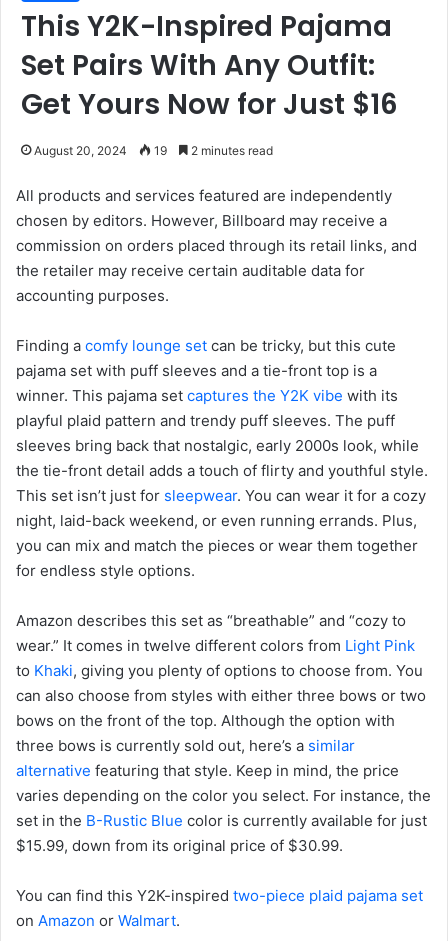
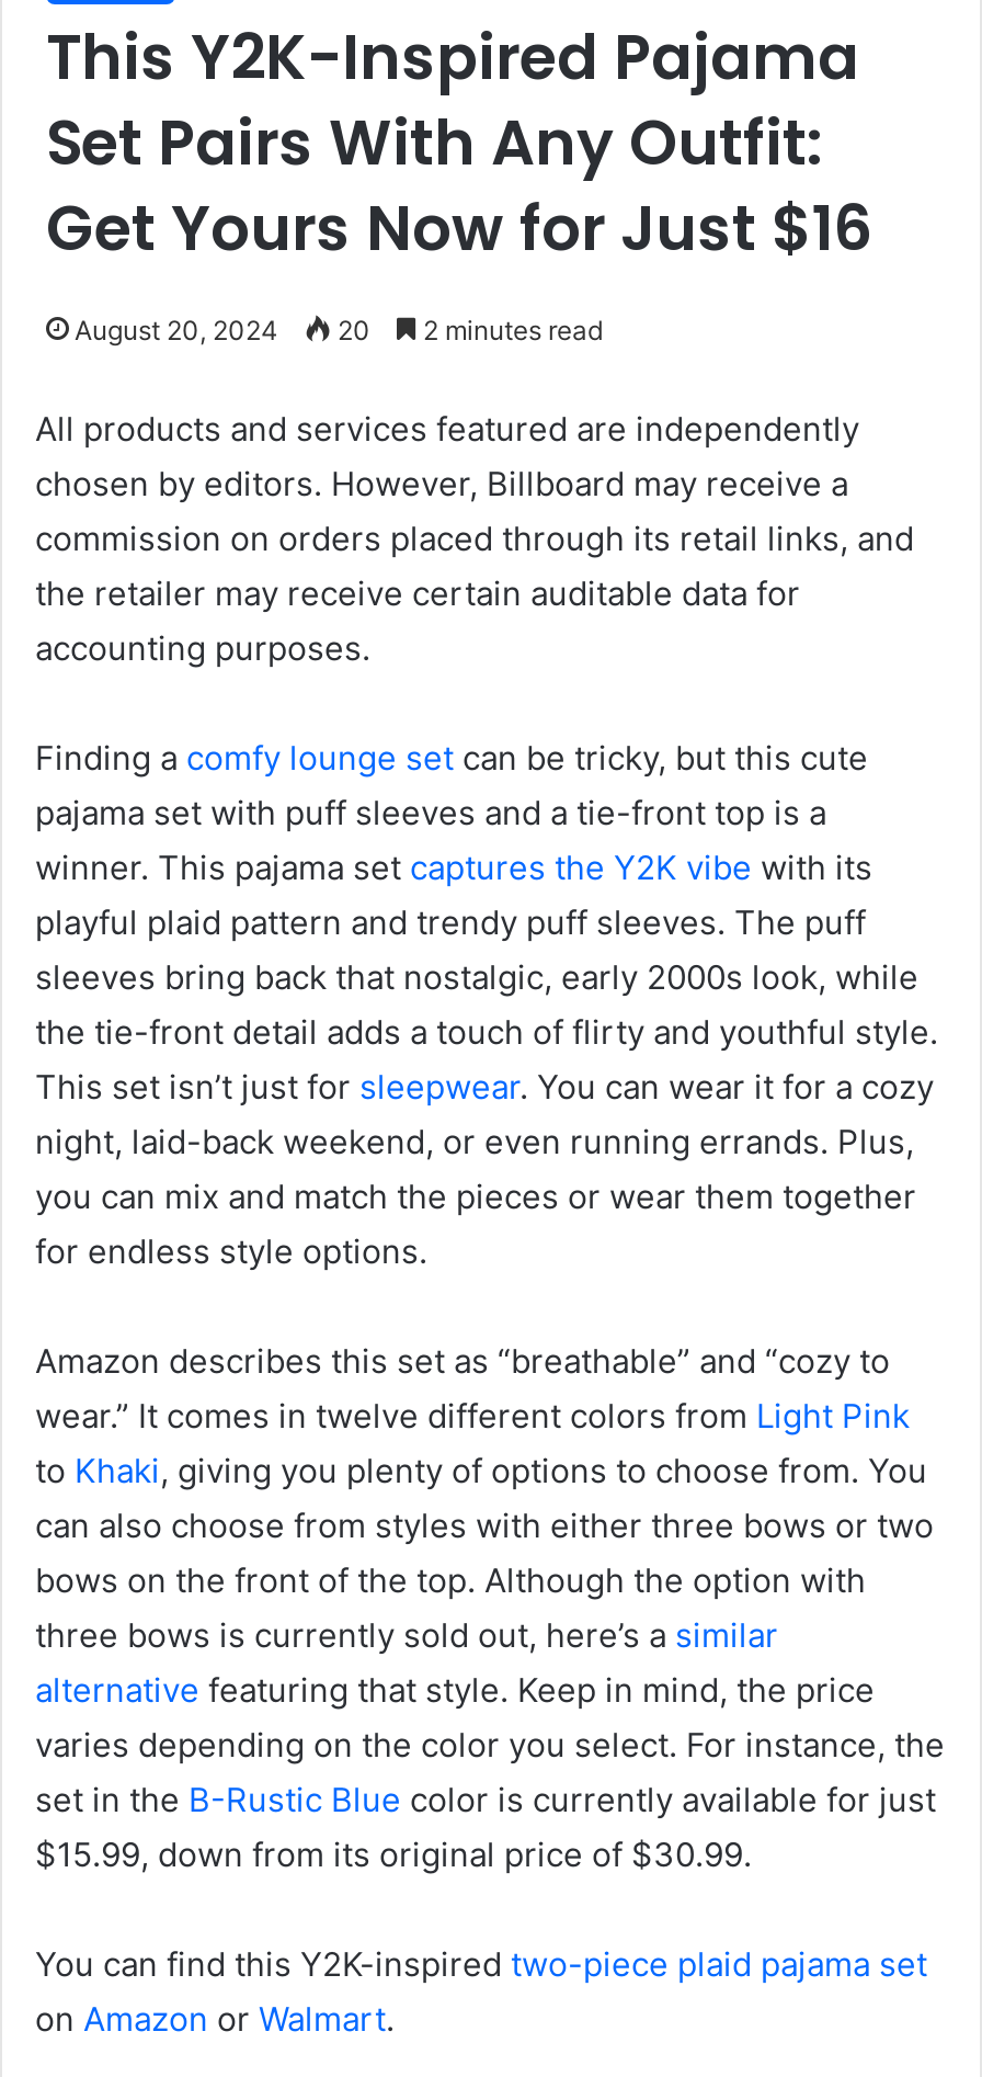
- August 20, 2024 19 2 minutes read
+ August 20, 2024 20 2 minutes read
